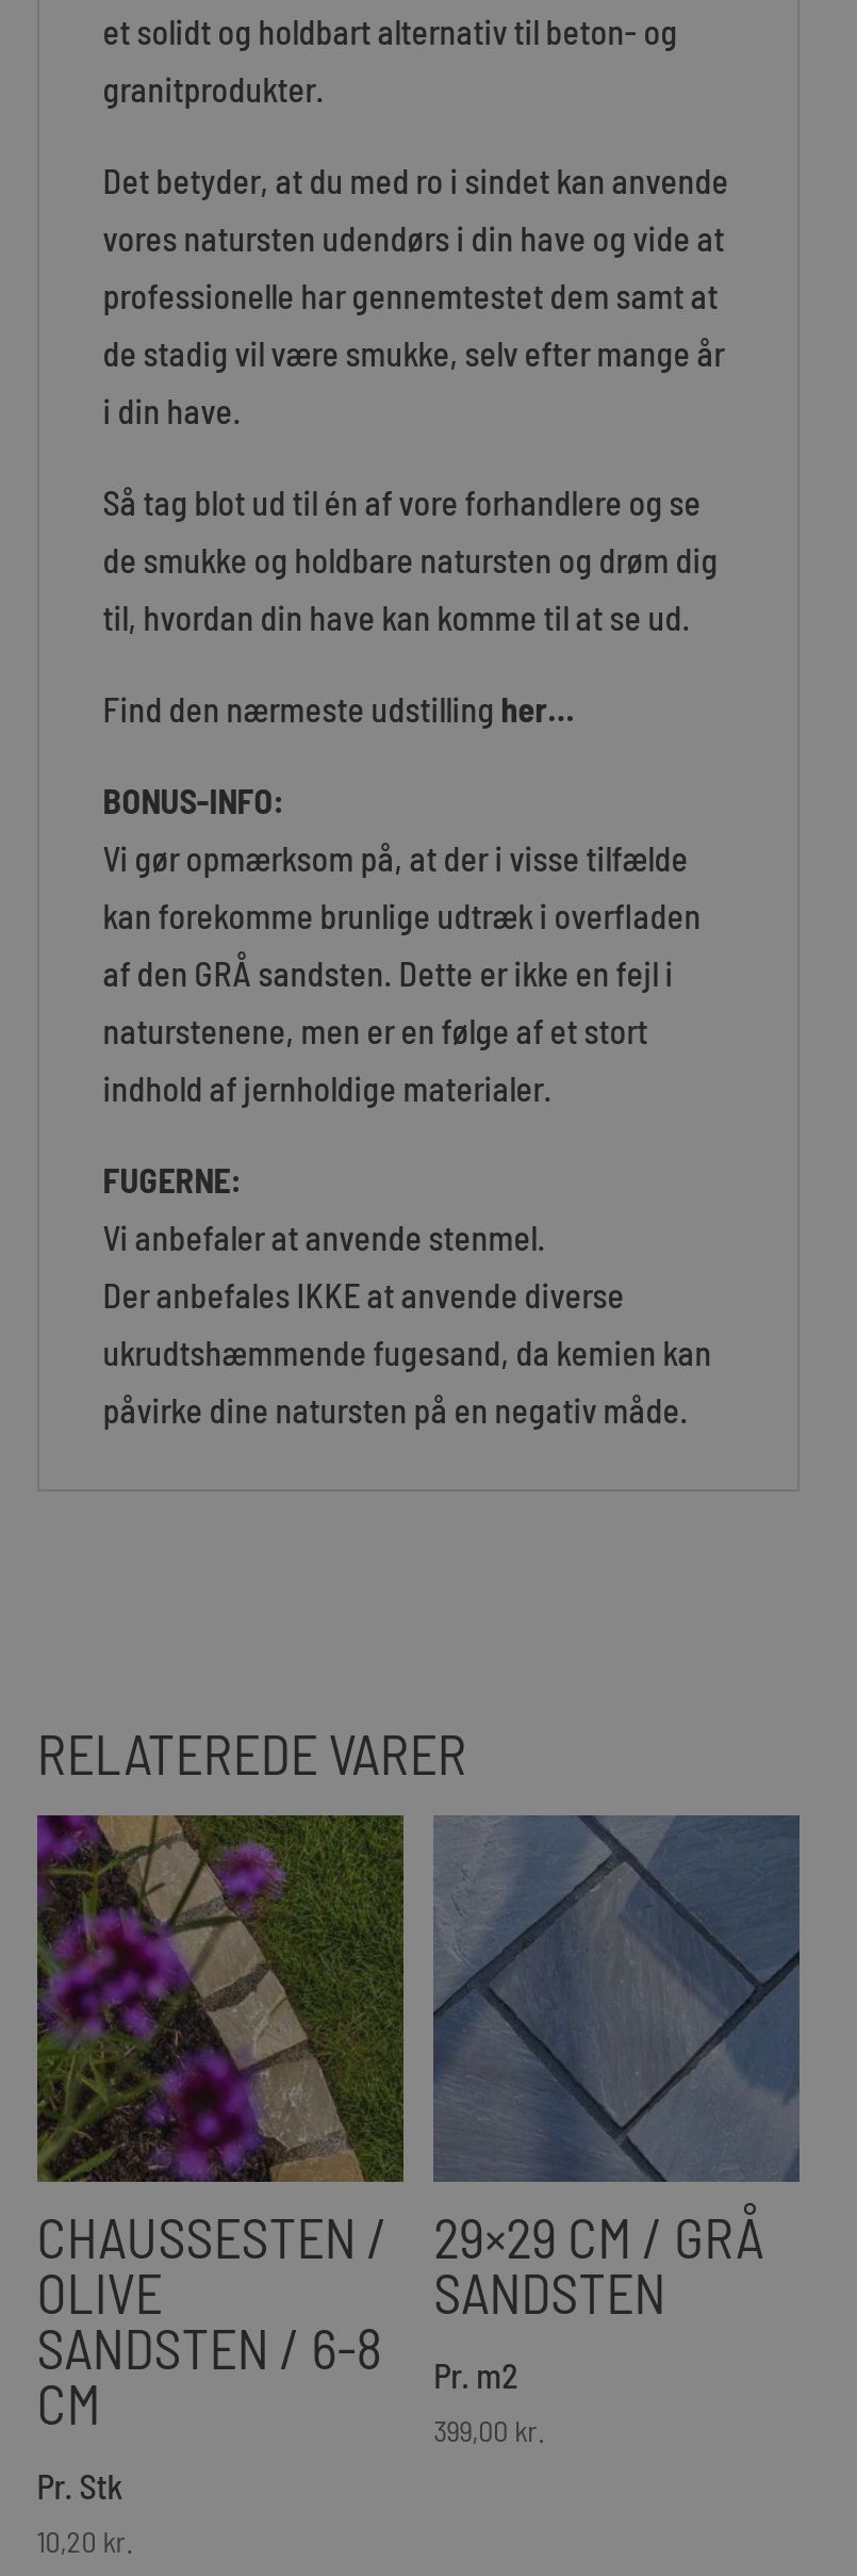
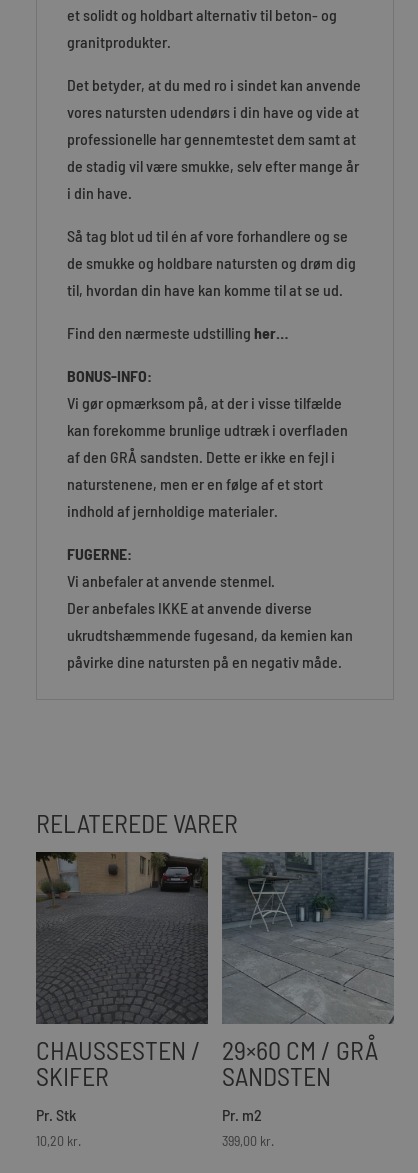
- [image]
- CHAUSSESTEN / 29×29 CM / GRÅ
+ [image]
+ CHAUSSESTEN / 29×60 CM / GRÅ

- [image]
+ [image]

- OLIVE
- SANDSTEN / 6-8
- CM
+ SKIFER
